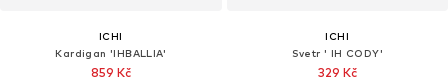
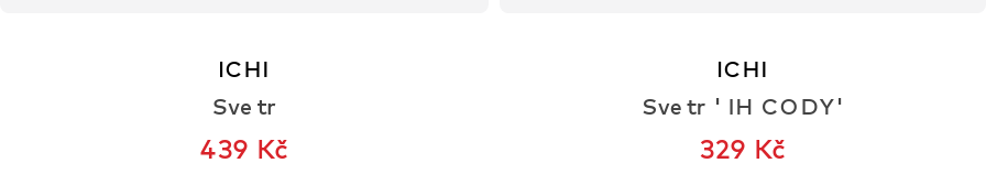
- Kardigan 'IHBALLIA'
- 859 Kč
+ Svetr
+ 439 Kč
